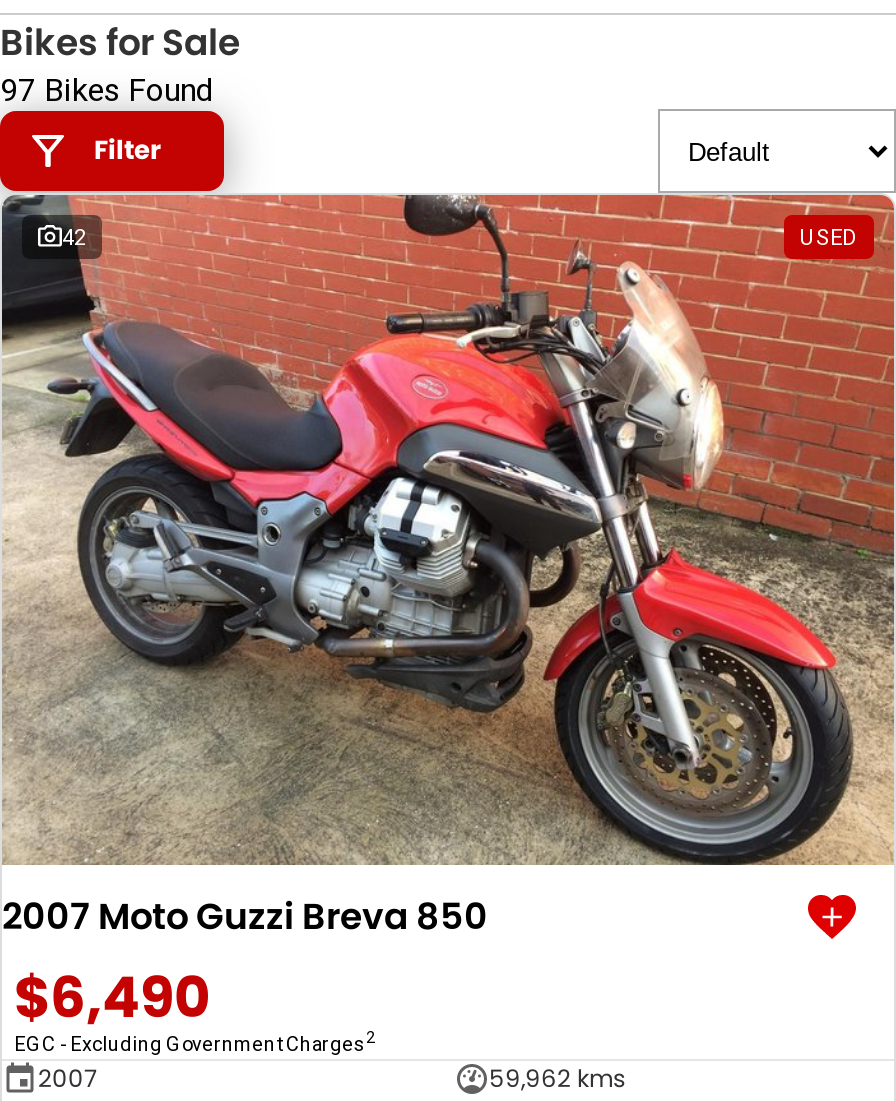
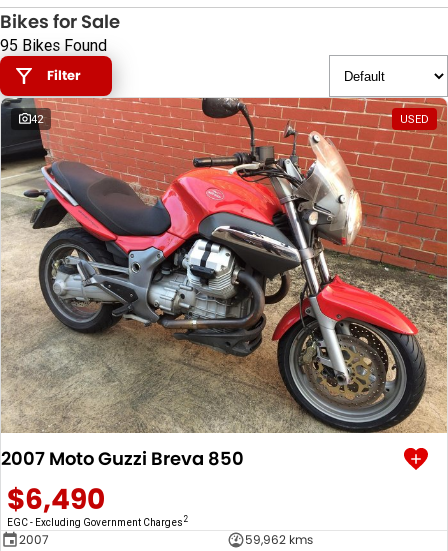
- 97 Bikes Found
+ 95 Bikes Found
